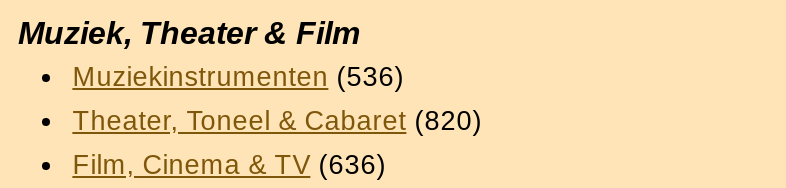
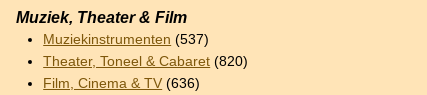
- Muziekinstrumenten (536)
+ Muziekinstrumenten (537)
